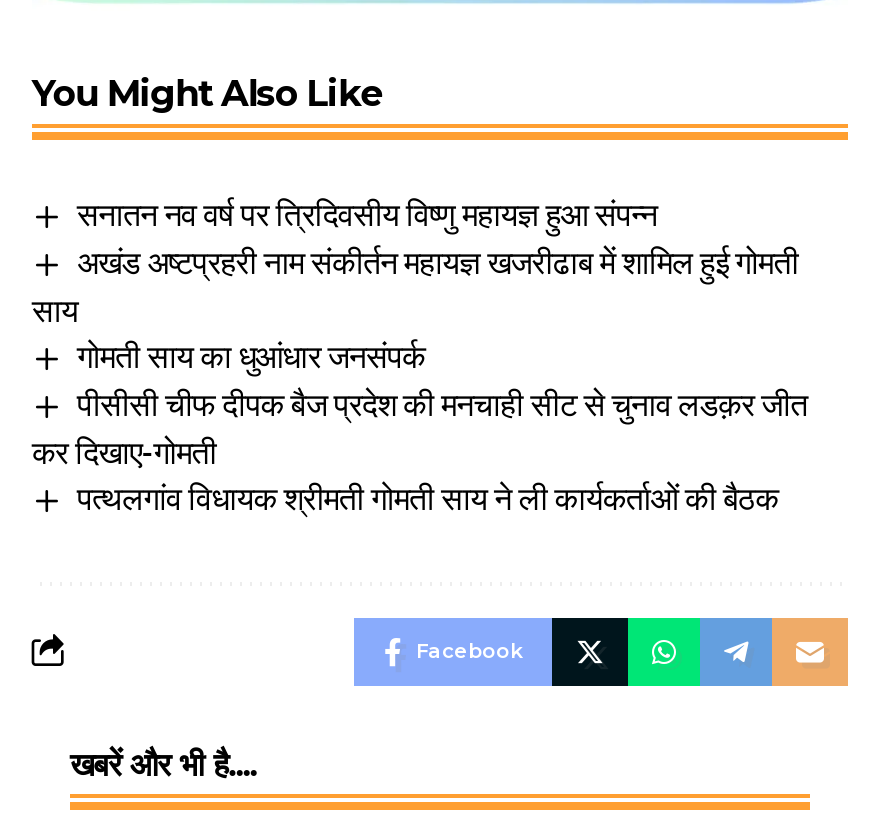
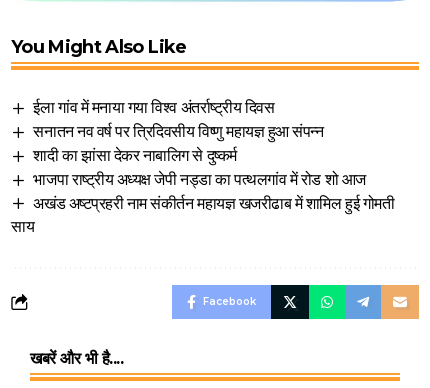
+ ईला गांव में मनाया गया विश्व अंतर्राष्ट्रीय दिवस

moved down: सनातन नव वर्ष पर त्रिदिवसीय विष्णु महायज्ञ हुआ संपन्न

moved down: अखंड अष्टप्रहरी नाम संकीर्तन महायज्ञ खजरीढाब में शामिल हुई गोमती | साय

+ शादी का झांसा देकर नाबालिग से दुष्कर्म
+ भाजपा राष्ट्रीय अध्यक्ष जेपी नड्डा का पत्थलगांव में रोड शो आज

- गोमती साय का धुआंधार जनसंपर्क
- पीसीसी चीफ दीपक बैज प्रदेश की मनचाही सीट से चुनाव लडक़र जीत
- कर दिखाए-गोमती
- पत्थलगांव विधायक श्रीमती गोमती साय ने ली कार्यकर्ताओं की बैठक
